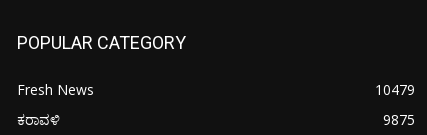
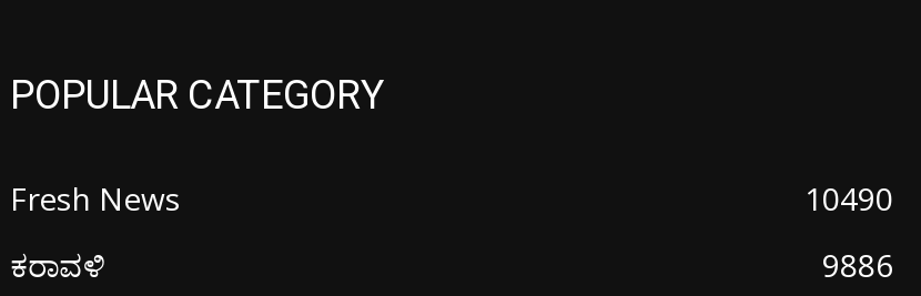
- 10479
+ 10490

- 9875
+ 9886
